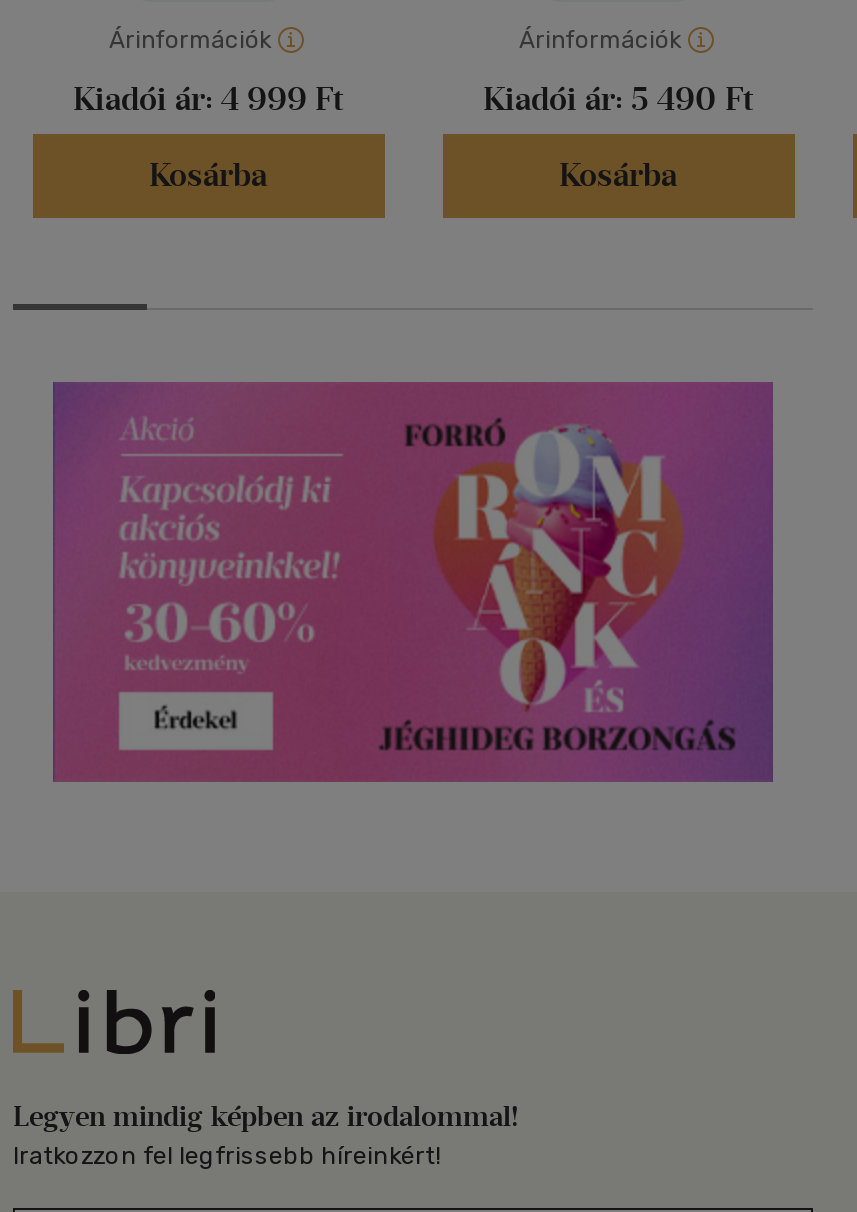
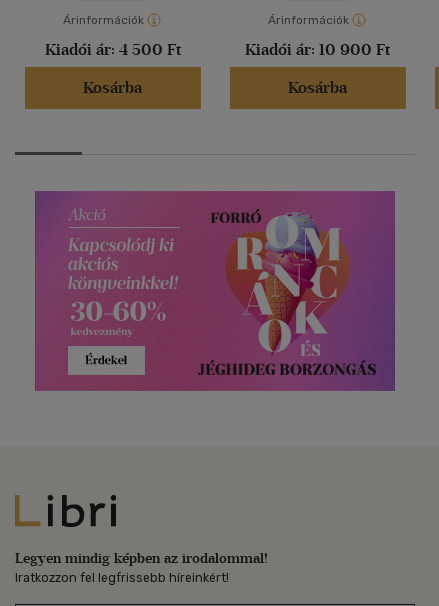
- Kiadói ár: 4 999 Ft
+ Kiadói ár: 4 500 Ft

- Kiadói ár: 5 490 Ft
+ Kiadói ár: 10 900 Ft
